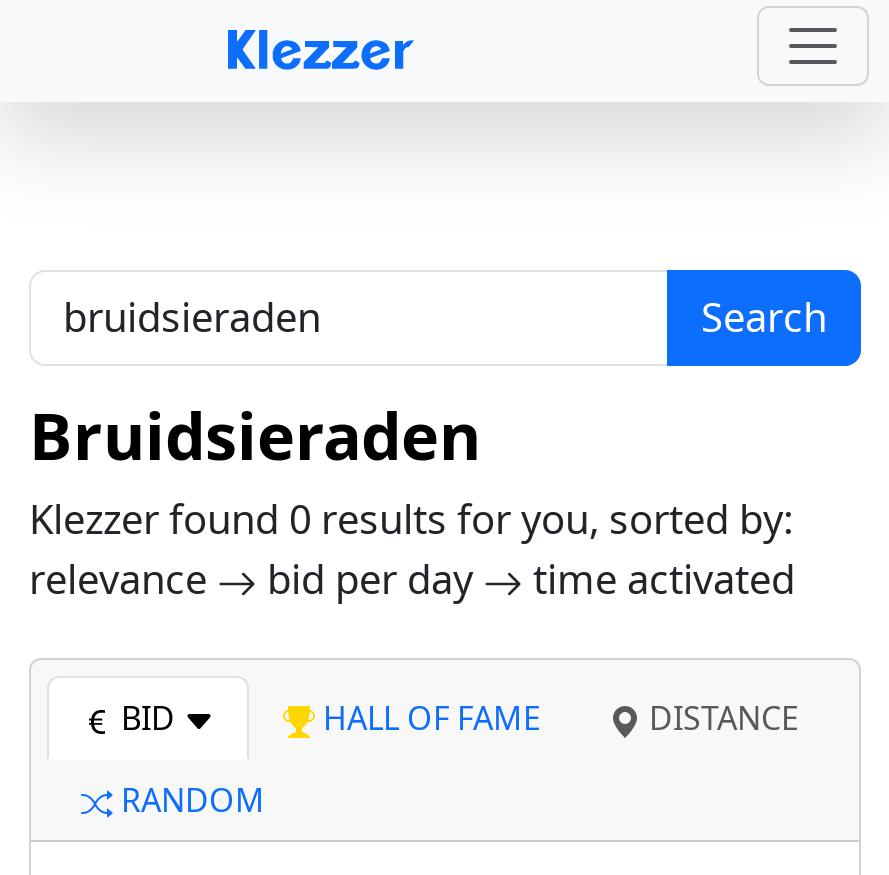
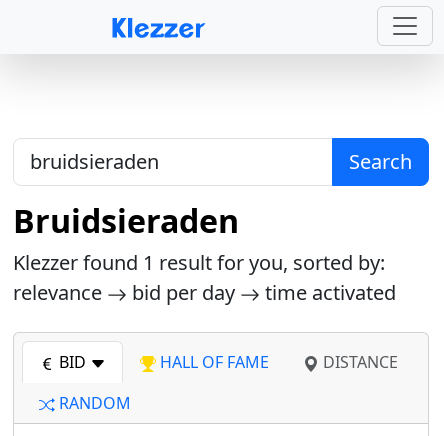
- Klezzer found 0 results for you, sorted by:
+ Klezzer found 1 result for you, sorted by:
